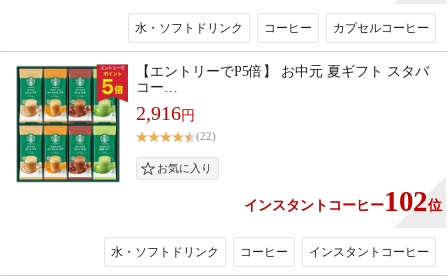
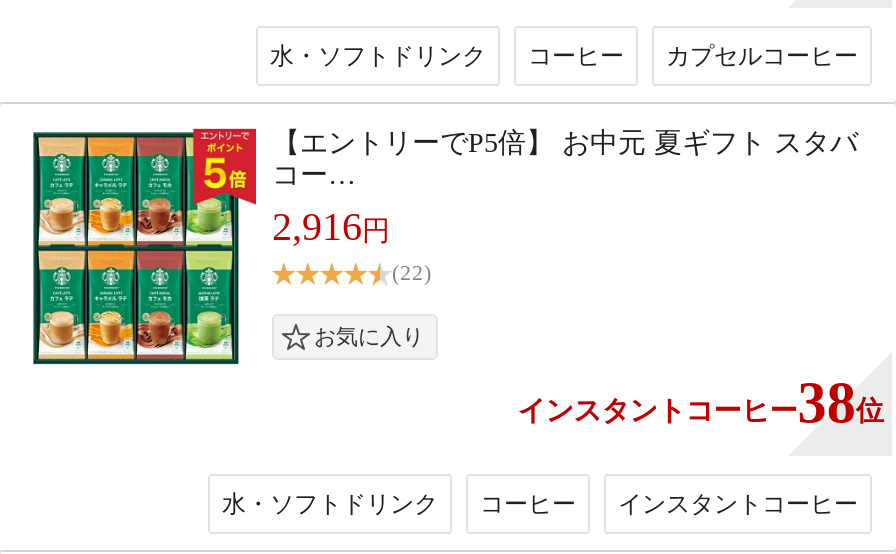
- インスタントコーヒー102位
+ インスタントコーヒー38位
